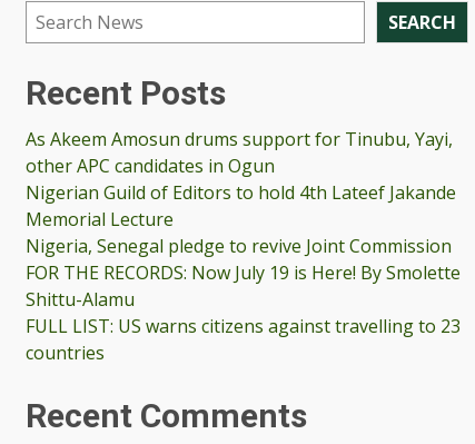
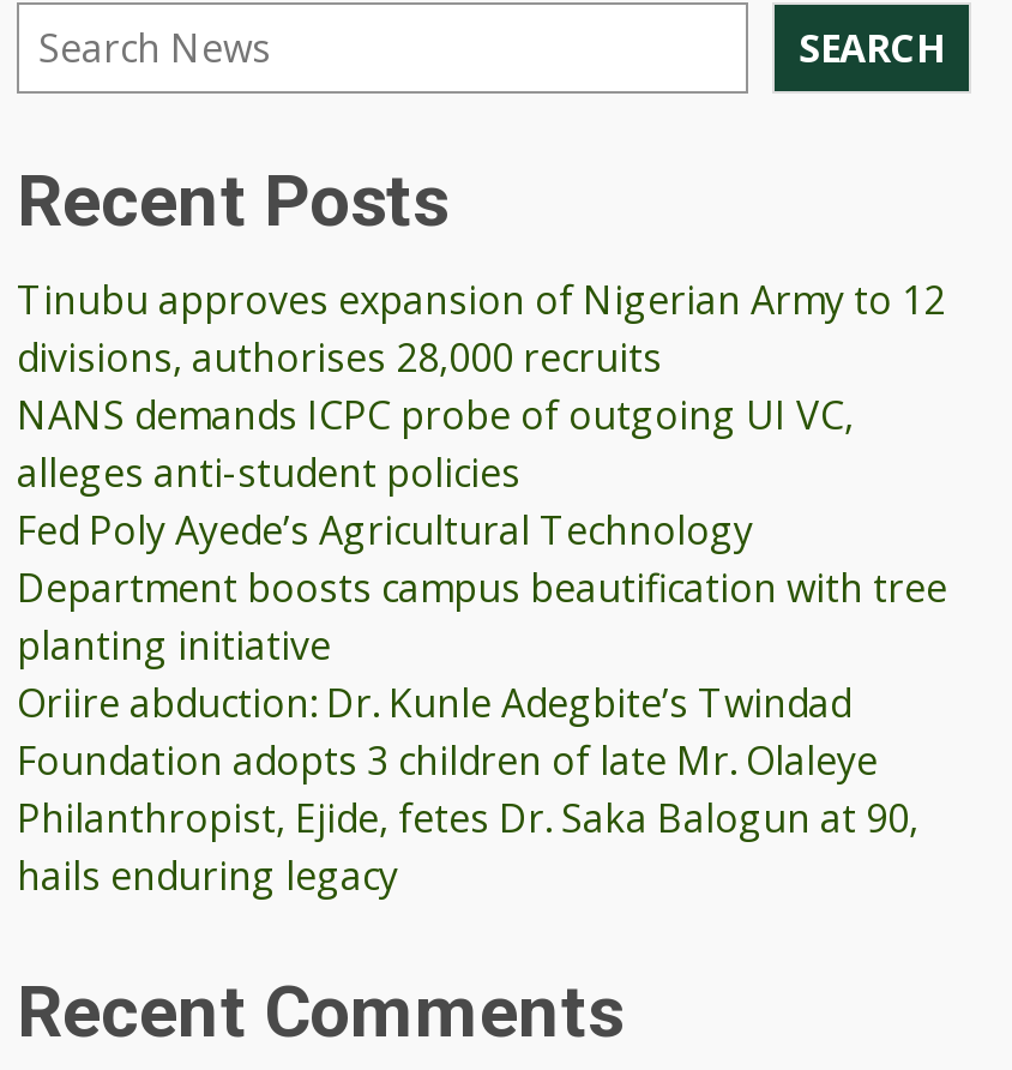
- As Akeem Amosun drums support for Tinubu, Yayi,
- other APC candidates in Ogun
- Nigerian Guild of Editors to hold 4th Lateef Jakande
- Memorial Lecture
- Nigeria, Senegal pledge to revive Joint Commission
- FOR THE RECORDS: Now July 19 is Here! By Smolette
- Shittu-Alamu
- FULL LIST: US warns citizens against travelling to 23
- countries
+ Tinubu approves expansion of Nigerian Army to 12
+ divisions, authorises 28,000 recruits
+ NANS demands ICPC probe of outgoing UI VC,
+ alleges anti-student policies
+ Fed Poly Ayede’s Agricultural Technology
+ Department boosts campus beautification with tree
+ planting initiative
+ Oriire abduction: Dr. Kunle Adegbite’s Twindad
+ Foundation adopts 3 children of late Mr. Olaleye
+ Philanthropist, Ejide, fetes Dr. Saka Balogun at 90,
+ hails enduring legacy
